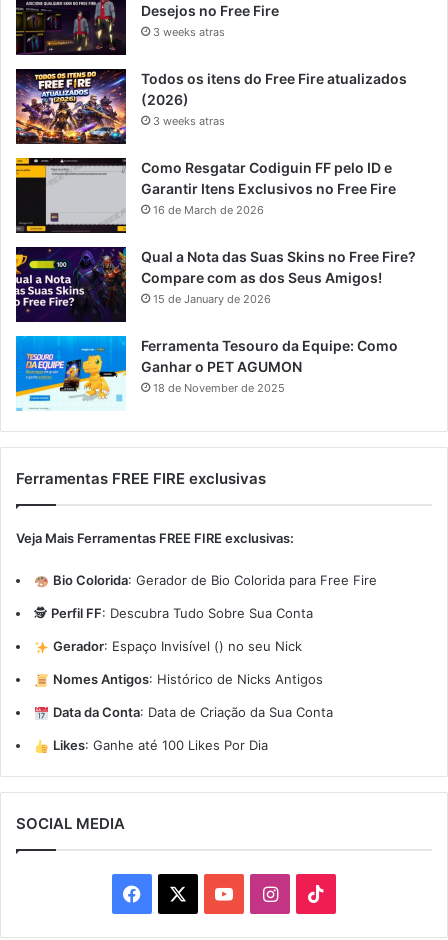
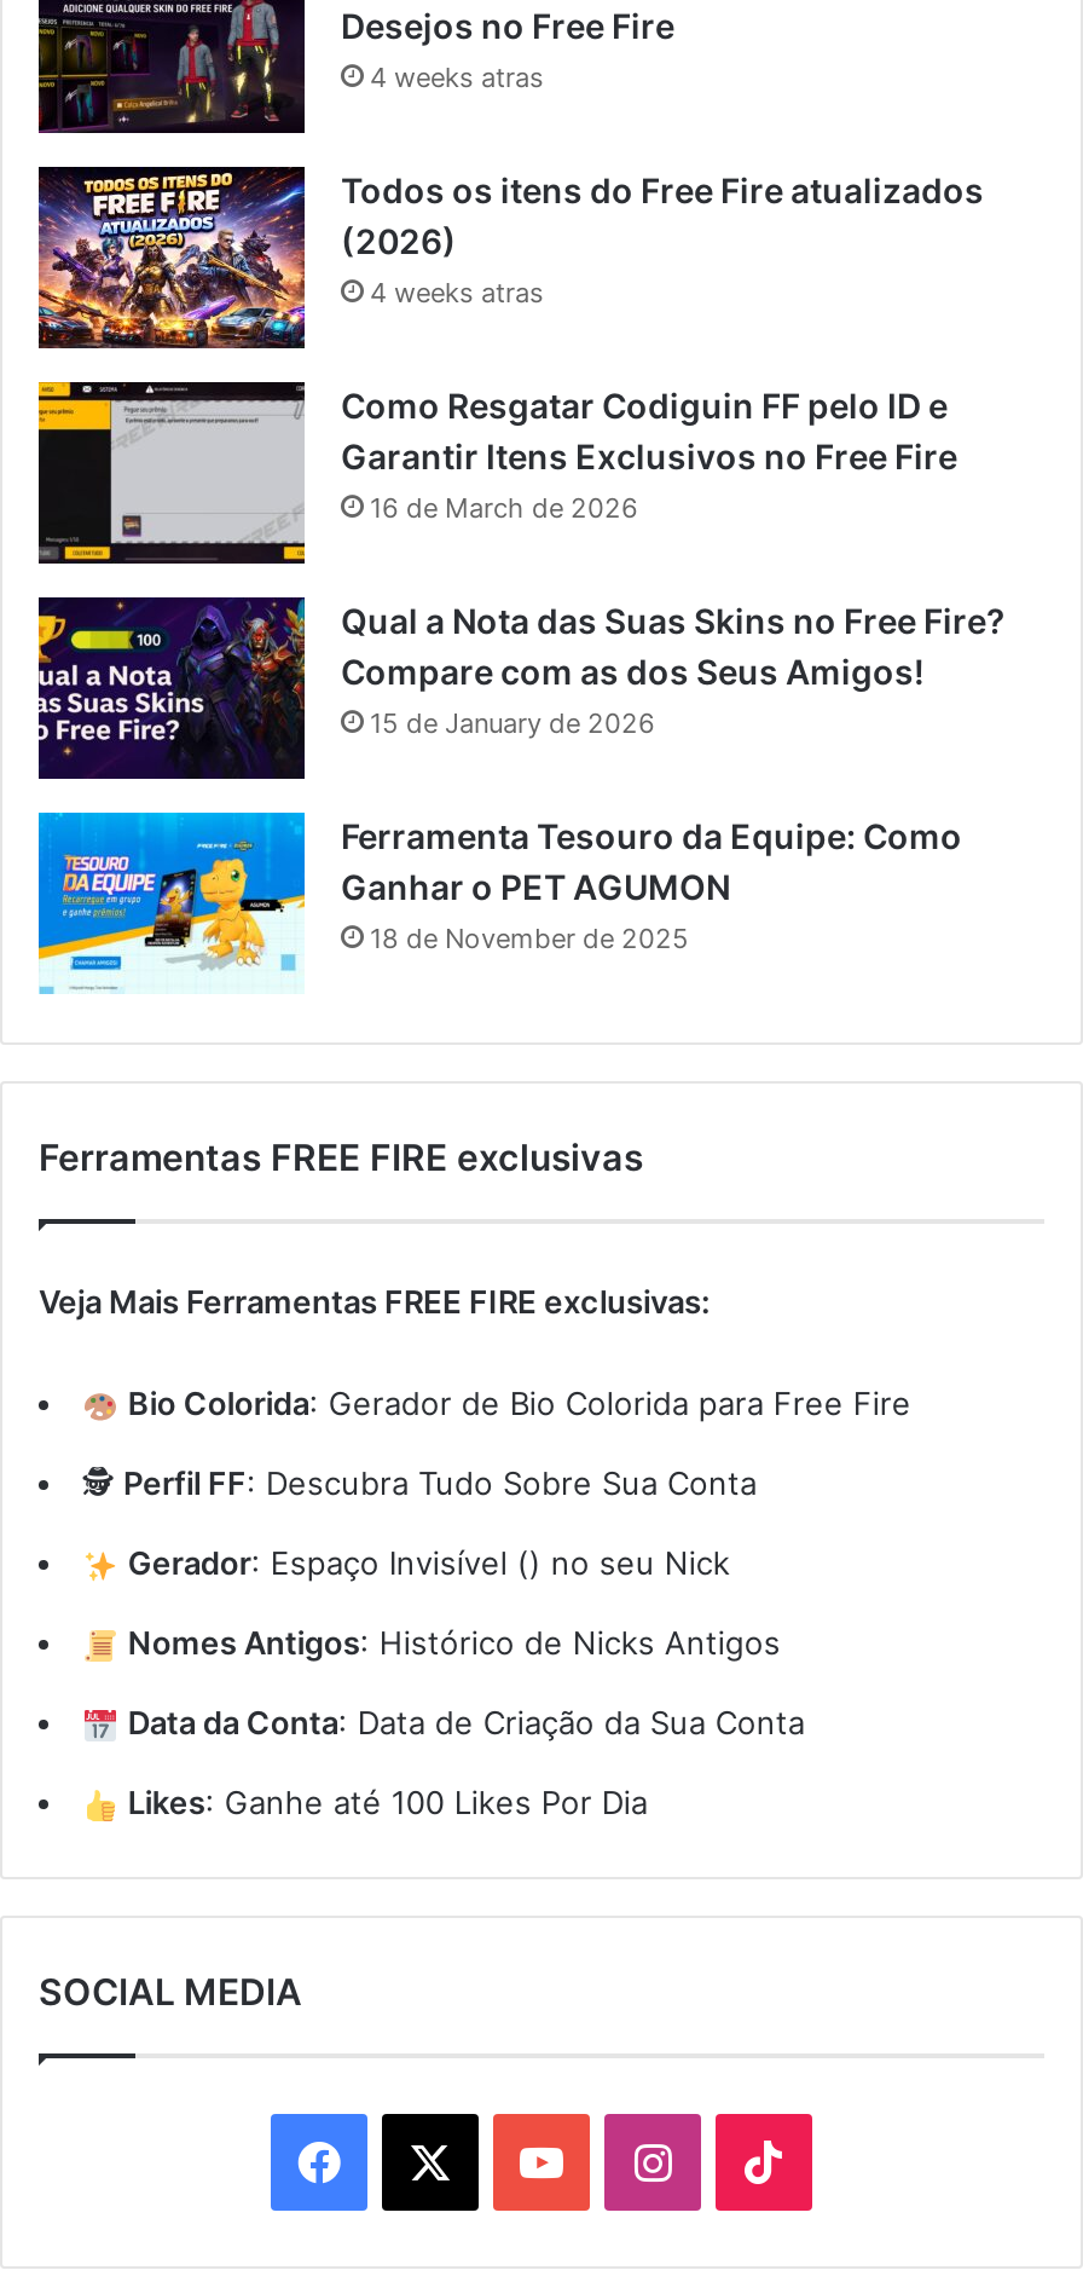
- 3 weeks atras
+ 4 weeks atras

- 3 weeks atras
+ 4 weeks atras
